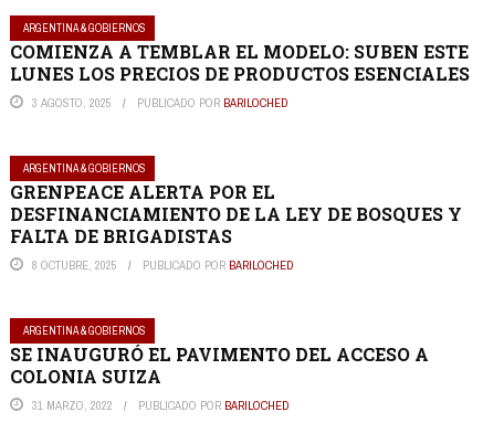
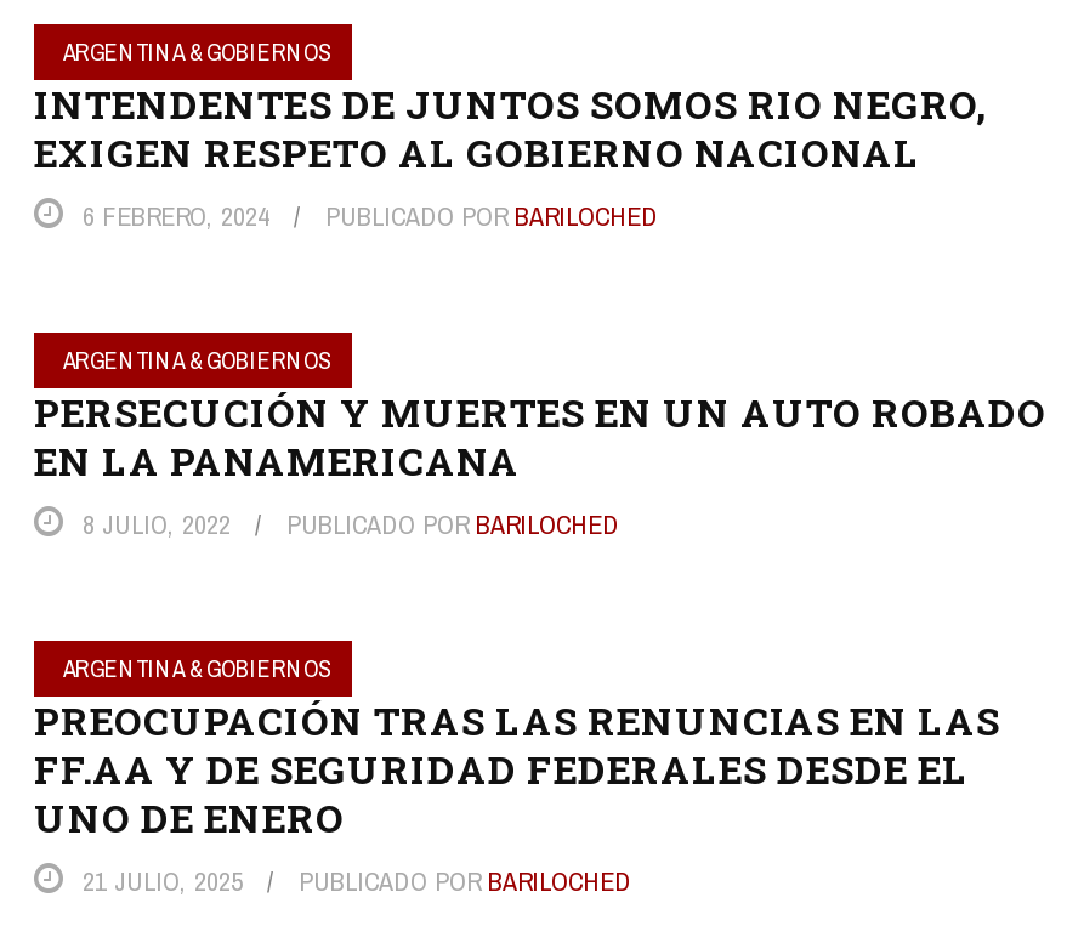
- COMIENZA A TEMBLAR EL MODELO: SUBEN ESTE
- LUNES LOS PRECIOS DE PRODUCTOS ESENCIALES
- 3 AGOSTO, 2025
+ INTENDENTES DE JUNTOS SOMOS RIO NEGRO,
+ EXIGEN RESPETO AL GOBIERNO NACIONAL
+ 6 FEBRERO, 2024

- GRENPEACE ALERTA POR EL
- DESFINANCIAMIENTO DE LA LEY DE BOSQUES Y
- FALTA DE BRIGADISTAS
- 8 OCTUBRE, 2025
+ PERSECUCIÓN Y MUERTES EN UN AUTO ROBADO
+ EN LA PANAMERICANA
+ 8 JULIO, 2022

moved up: PUBLICADO POR BARILOCHED | ARGENTINA & GOBIERNOS

- SE INAUGURÓ EL PAVIMENTO DEL ACCESO A
- COLONIA SUIZA
- 31 MARZO, 2022
+ PREOCUPACIÓN TRAS LAS RENUNCIAS EN LAS
+ FF.AA Y DE SEGURIDAD FEDERALES DESDE EL
+ UNO DE ENERO
+ 21 JULIO, 2025
